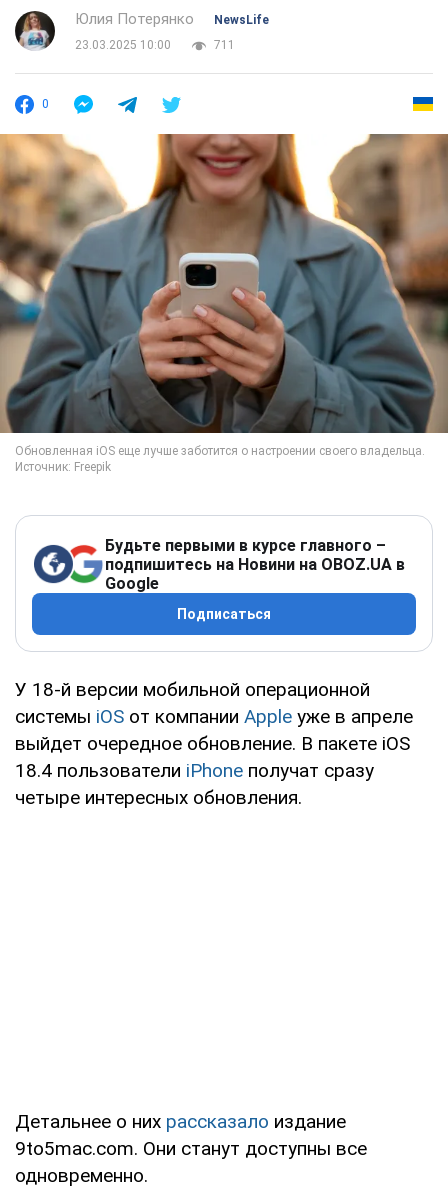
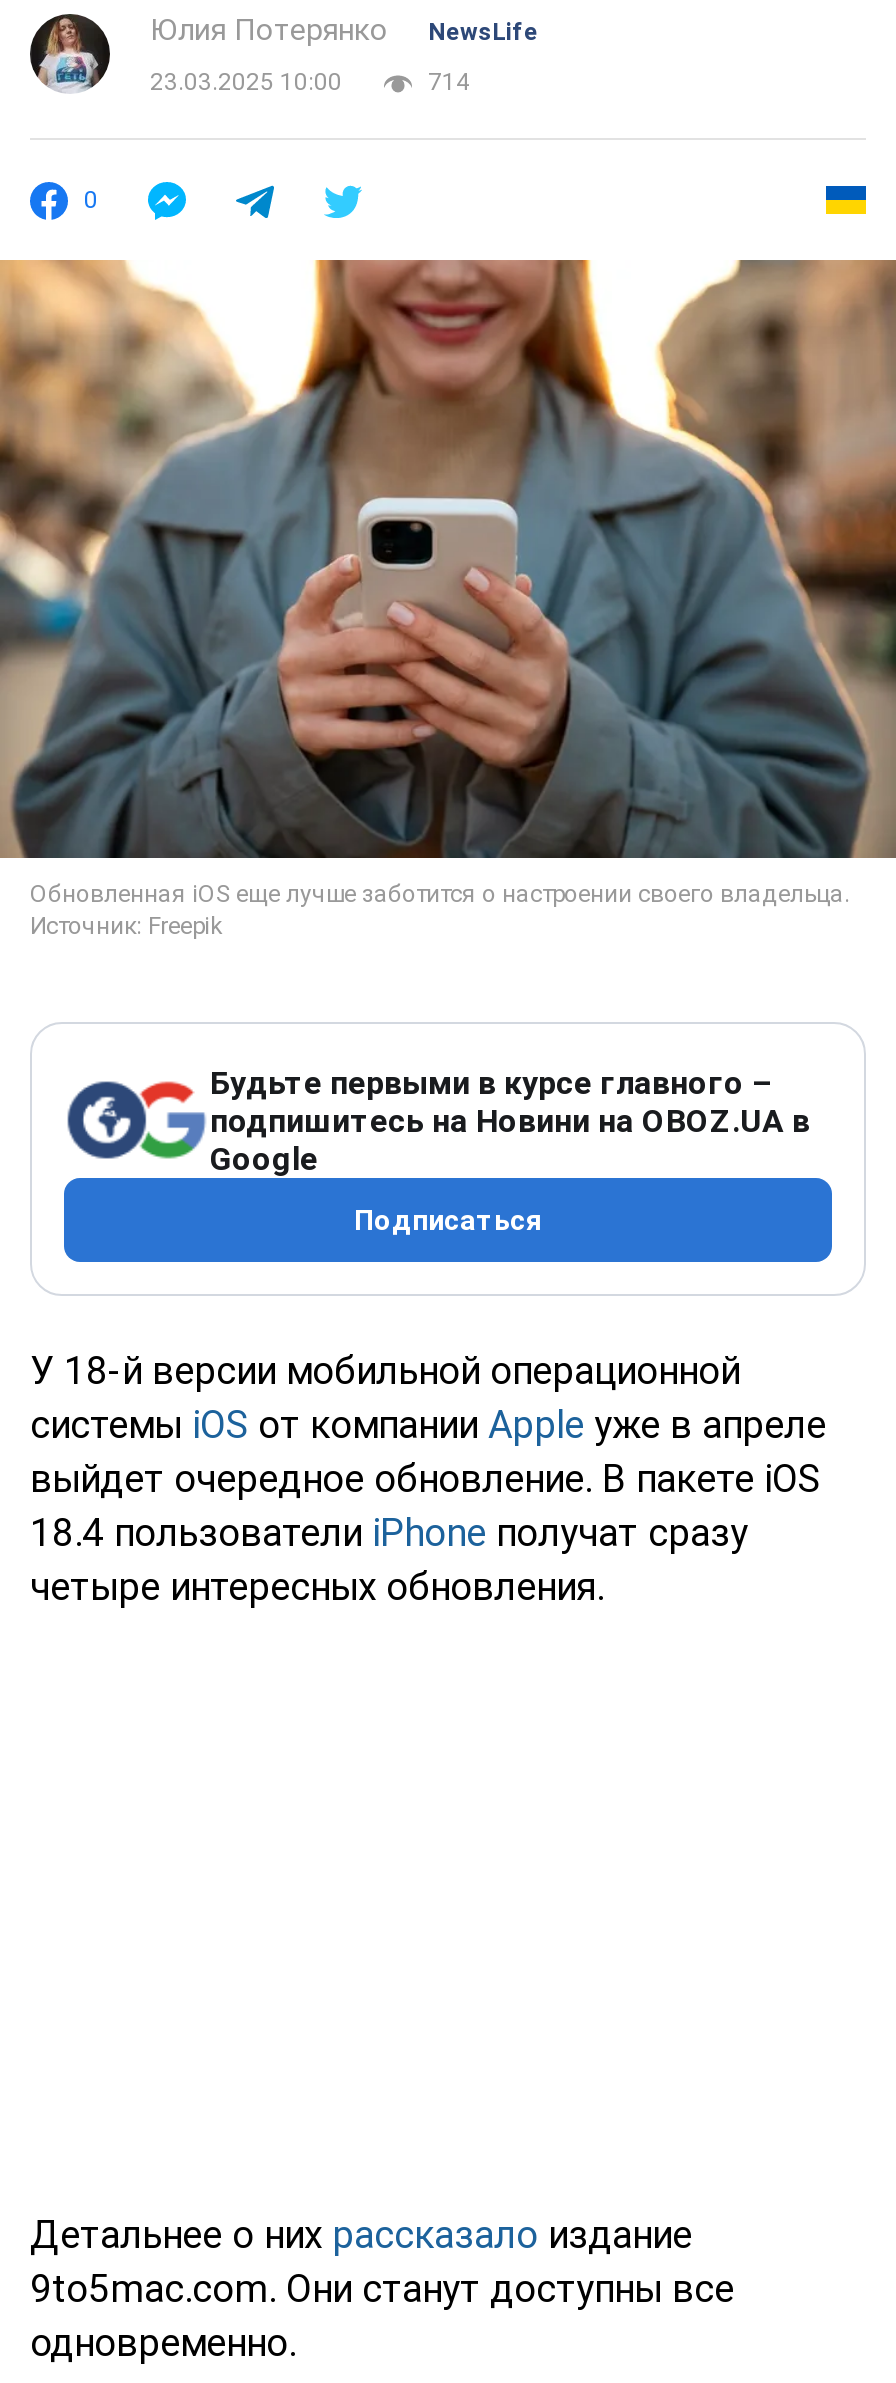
- 711
+ 714
